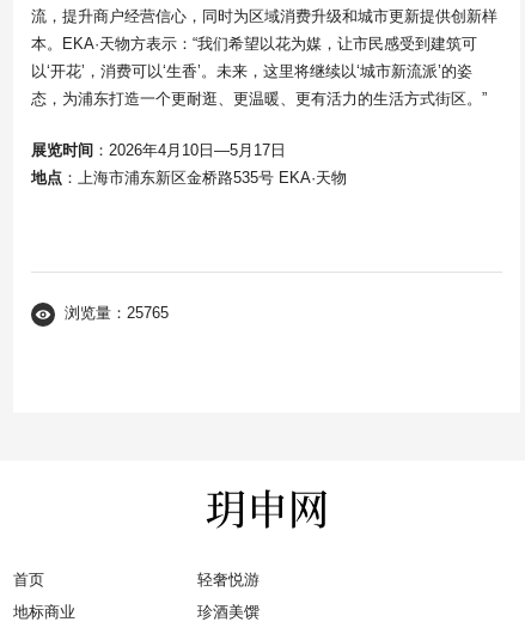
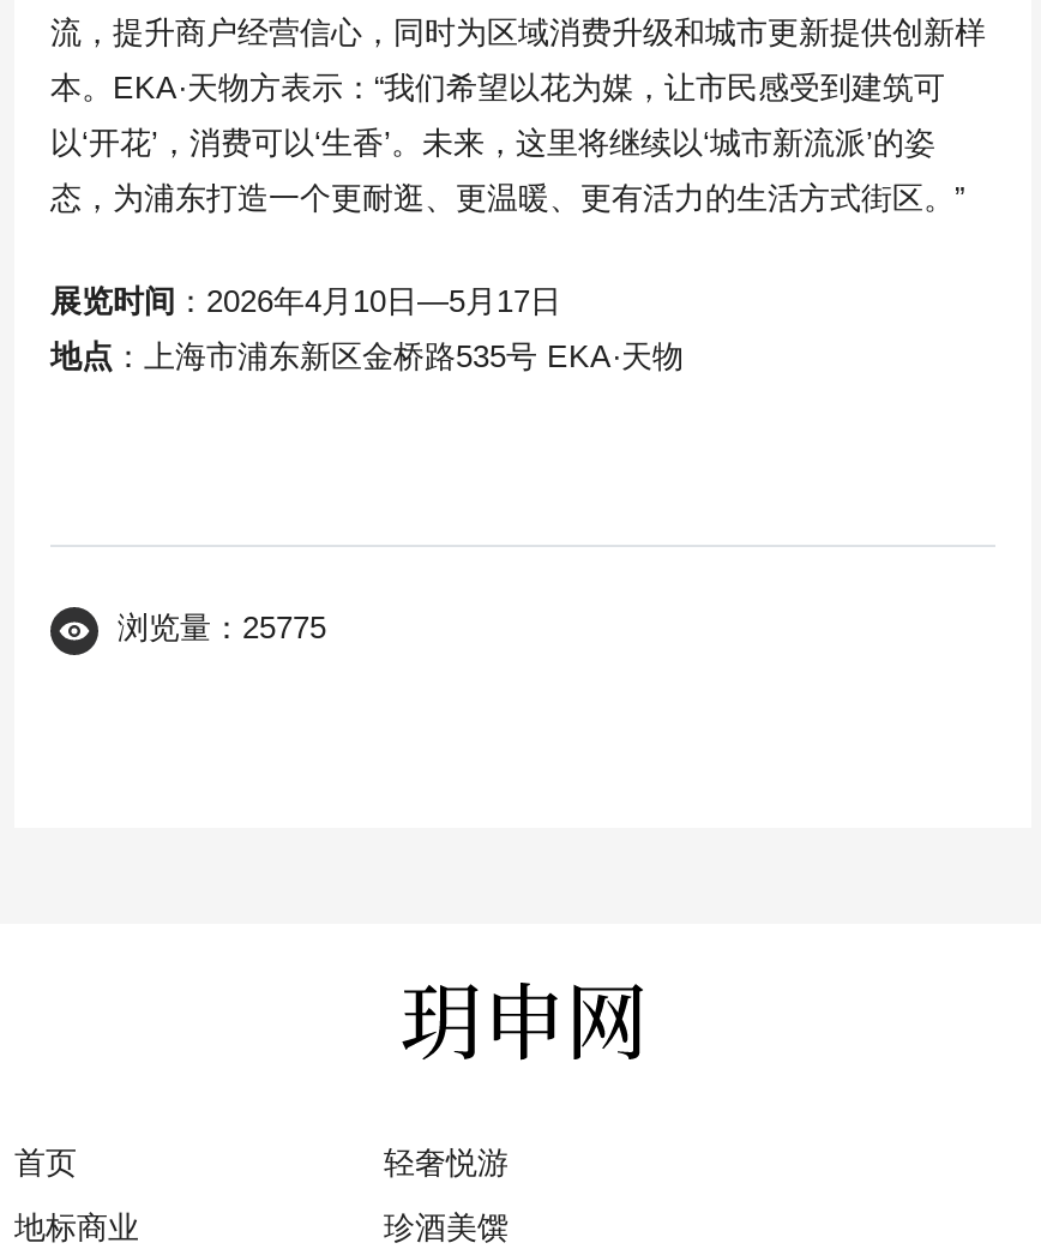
- 浏览量：25765
+ 浏览量：25775
